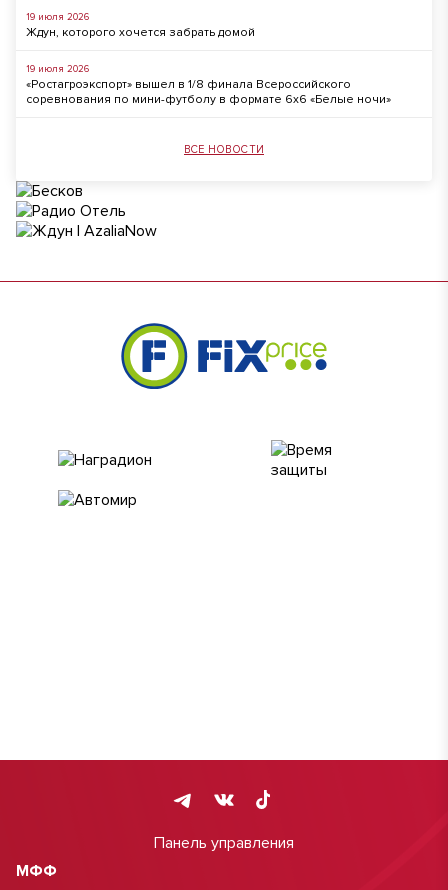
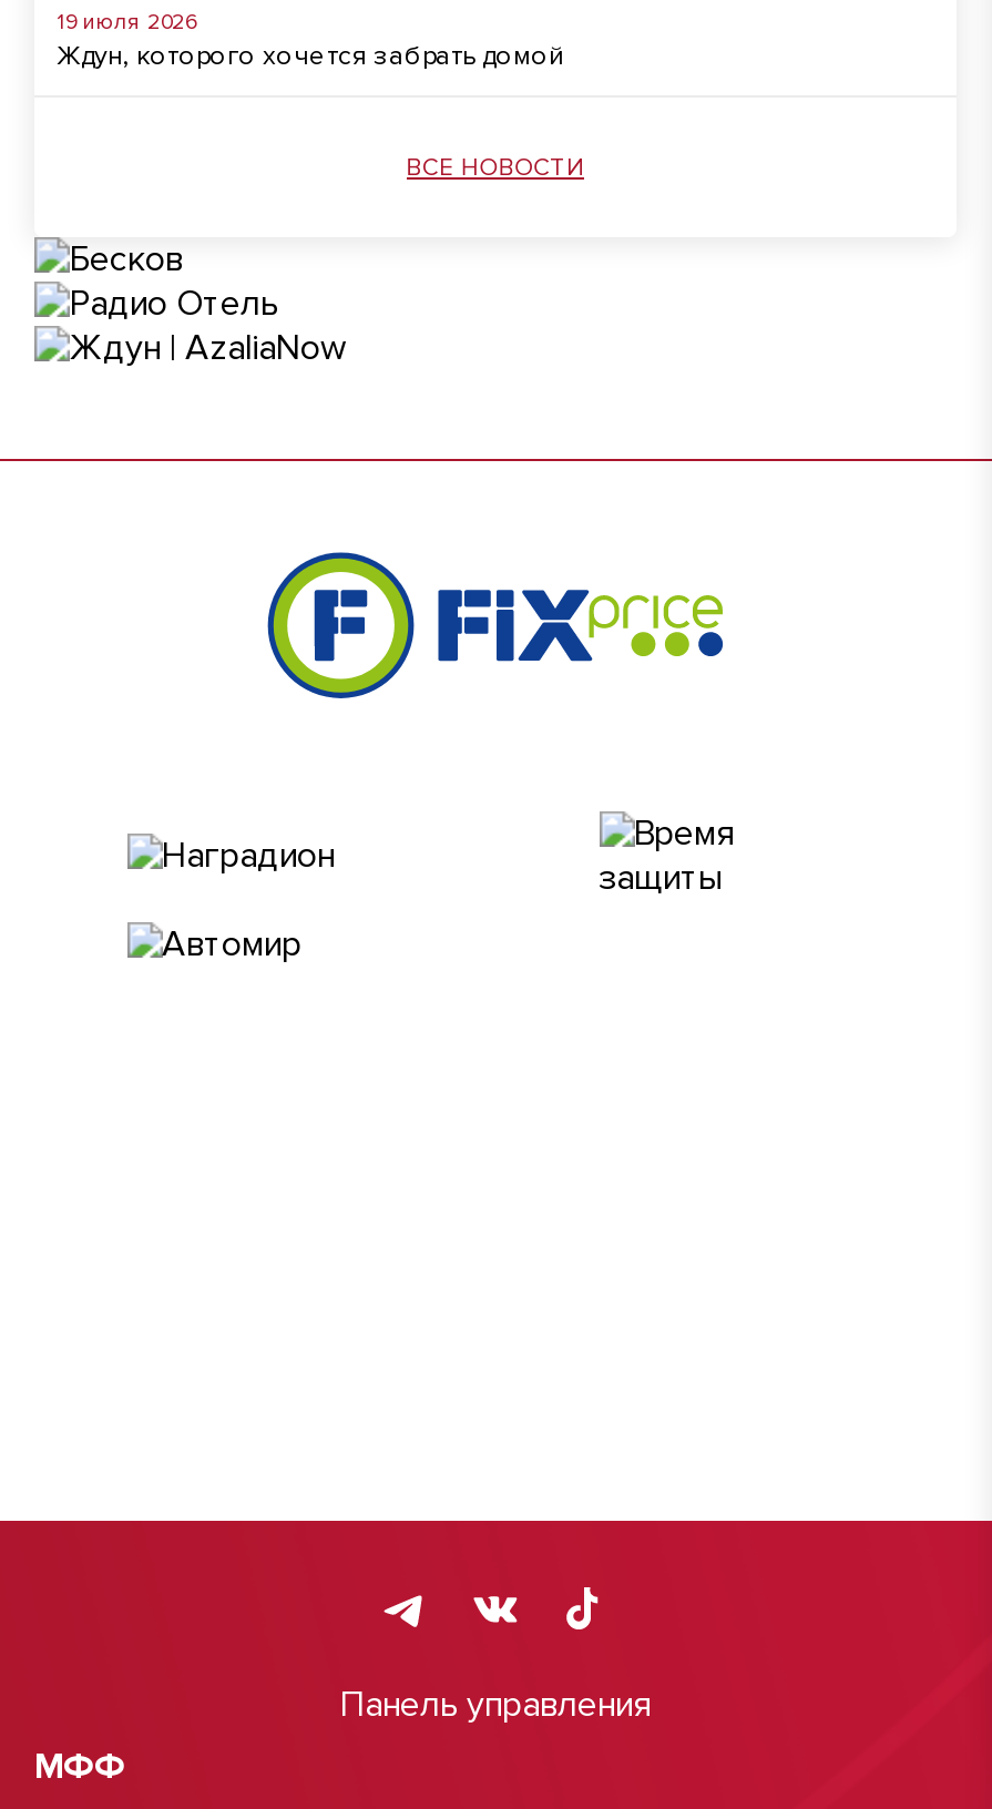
- 19 июля 2026
- «Ростагроэкспорт» вышел в 1/8 финала Всероссийского
- соревнования по мини-футболу в формате 6x6 «Белые ночи»
